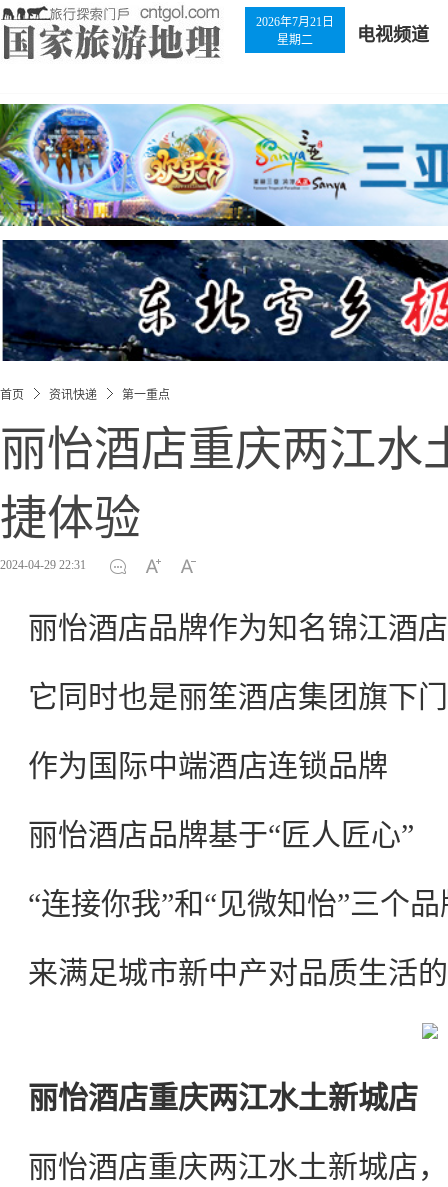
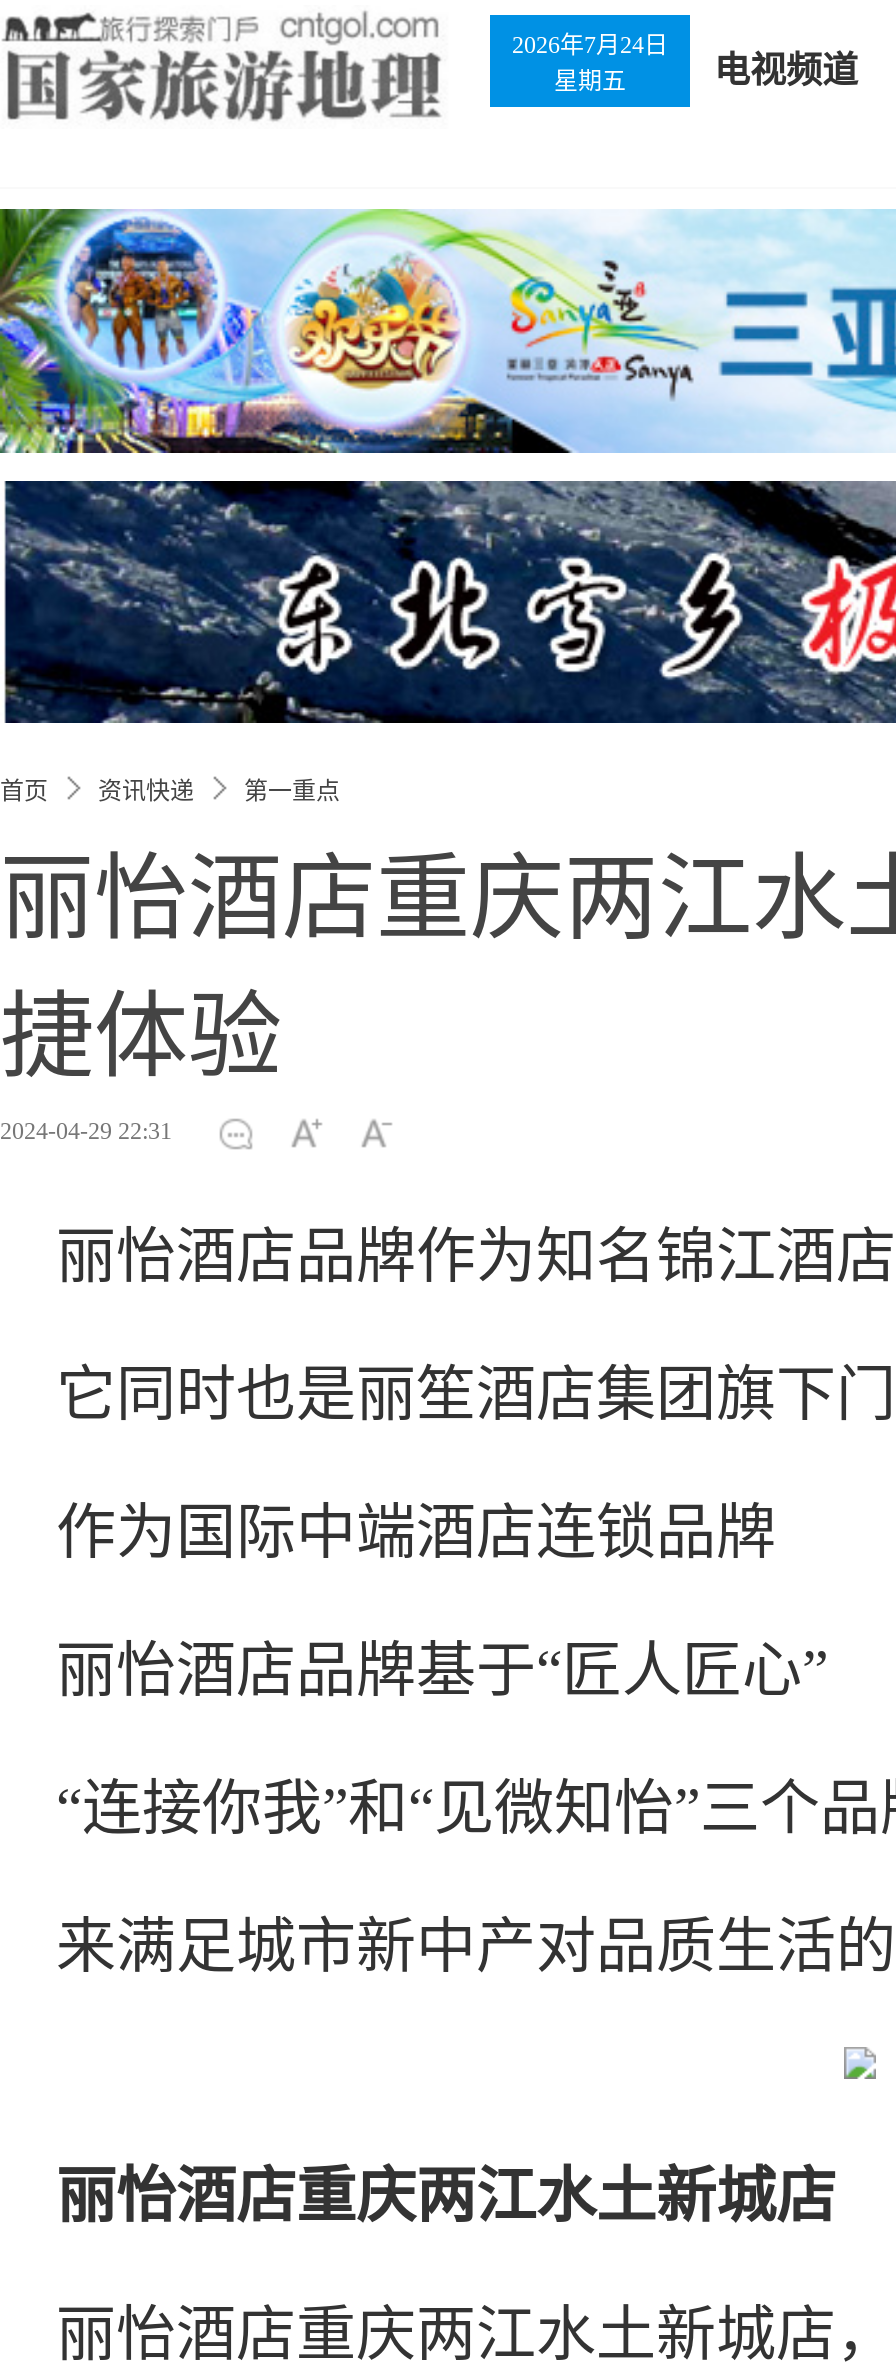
- 2026年7月21日
+ 2026年7月24日

- 星期二
+ 星期五
